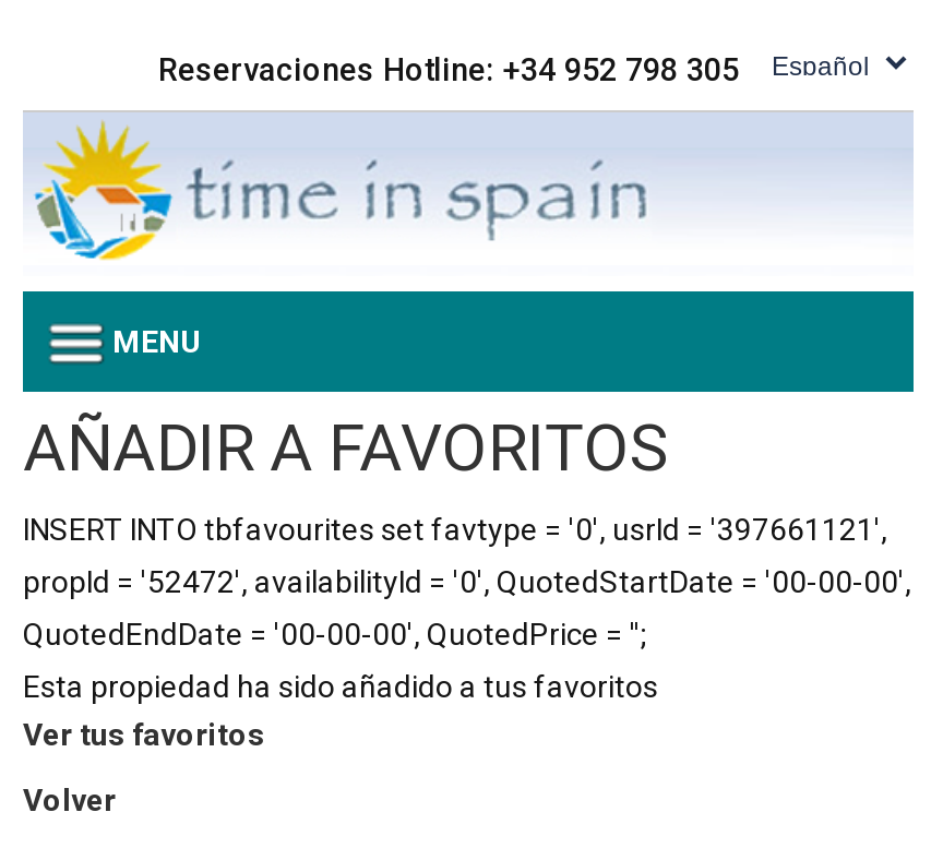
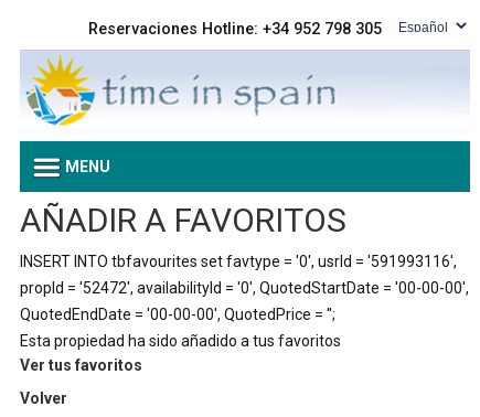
- INSERT INTO tbfavourites set favtype = '0', usrId = '397661121',
+ INSERT INTO tbfavourites set favtype = '0', usrId = '591993116',
